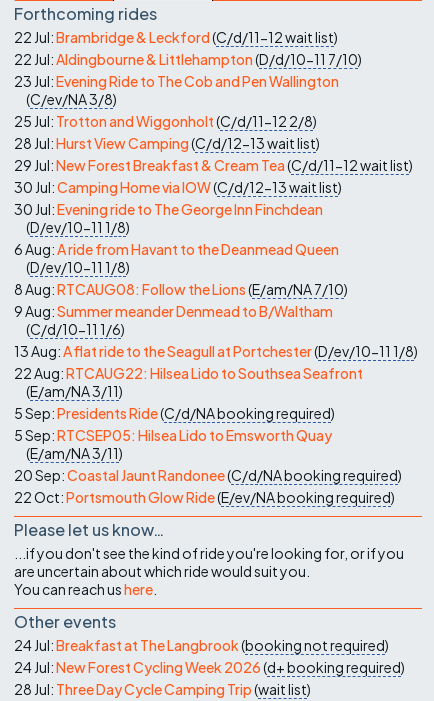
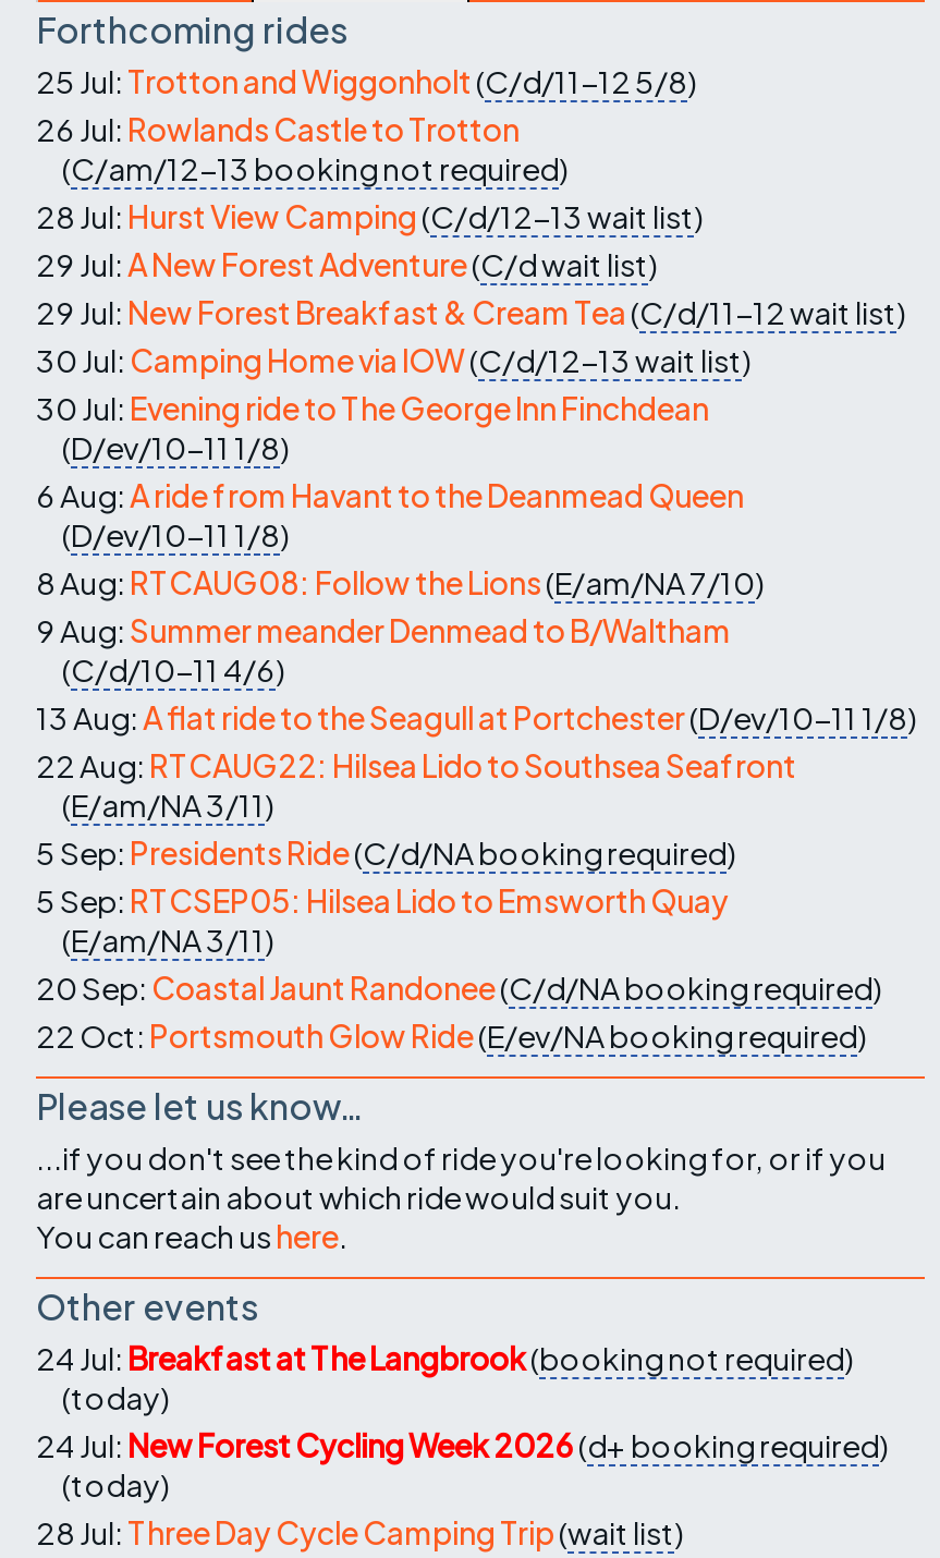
- 22 Jul: Brambridge & Leckford (C/d/11-12 wait list)
- 22 Jul: Aldingbourne & Littlehampton (D/d/10-11 7/10)
- 23 Jul: Evening Ride to The Cob and Pen Wallington
- (C/ev/NA 3/8)
- 25 Jul: Trotton and Wiggonholt (C/d/11-12 2/8)
+ 25 Jul: Trotton and Wiggonholt (C/d/11-12 5/8)
+ 26 Jul: Rowlands Castle to Trotton
+ (C/am/12-13 booking not required)

moved up: 28 Jul: Hurst View Camping (C/d/12-13 wait list)

+ 29 Jul: A New Forest Adventure(C/d wait list)

moved up: 29 Jul: New Forest Breakfast & Cream Tea (C/d/11-12 wait list) | 30 Jul: Camping Home via IOW(C/d/12-13 wait list) | 30 Jul: Evening ride to The George Inn Finchdean | (D/ev/10-11 1/8) | 6 Aug: A ride from Havant to the Deanmead Queen | (D/ev/10-11 1/8) | 8 Aug: RTCAUG08: Follow the Lions(E/am/NA 7/10) | 9 Aug: Summer meander Denmead to B/Waltham

- (C/d/10-11 1/6)
+ (C/d/10-11 4/6)

moved up: 13 Aug: A flat ride to the Seagull at Portchester(D/ev/10-11 1/8) | 22 Aug: RTCAUG22: Hilsea Lido to Southsea Seafront | (E/am/NA 3/11) | ... | Other events | 24 Jul: Breakfast at The Langbrook(booking not required)

+ (today)

+ (today)
